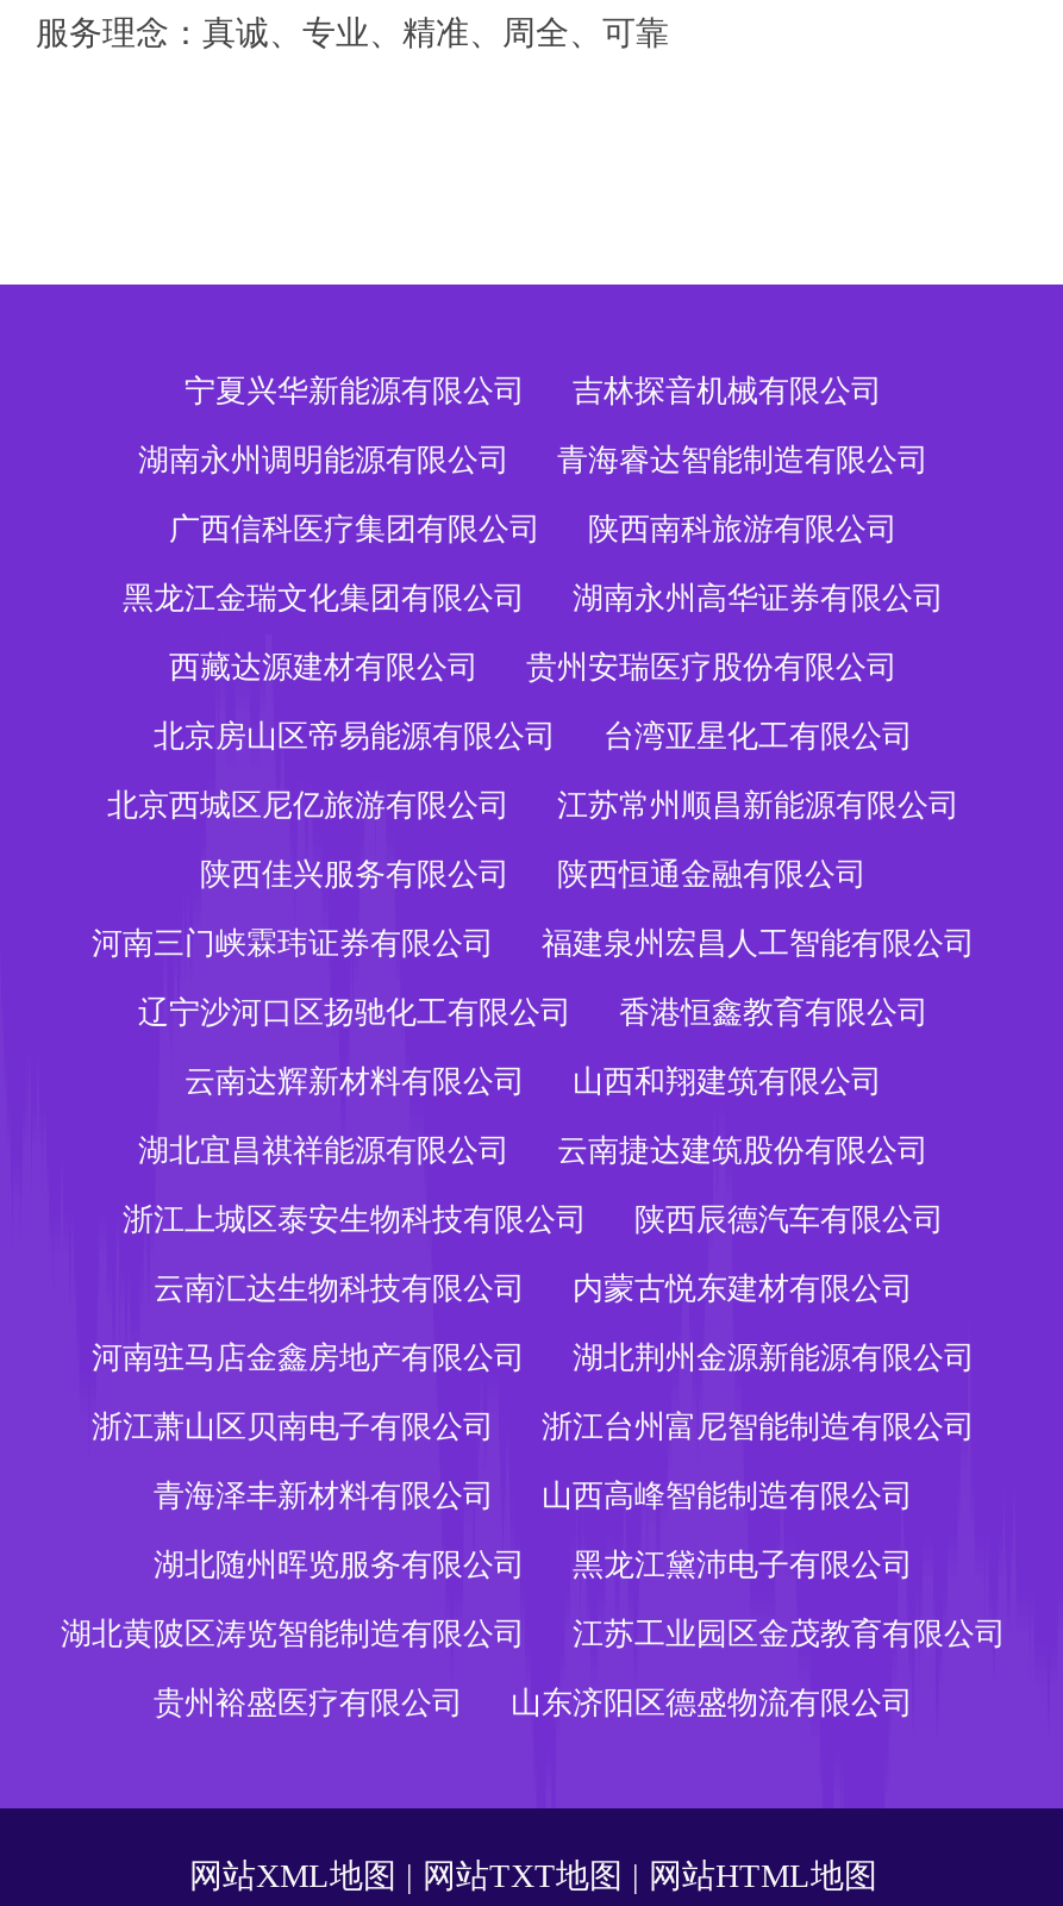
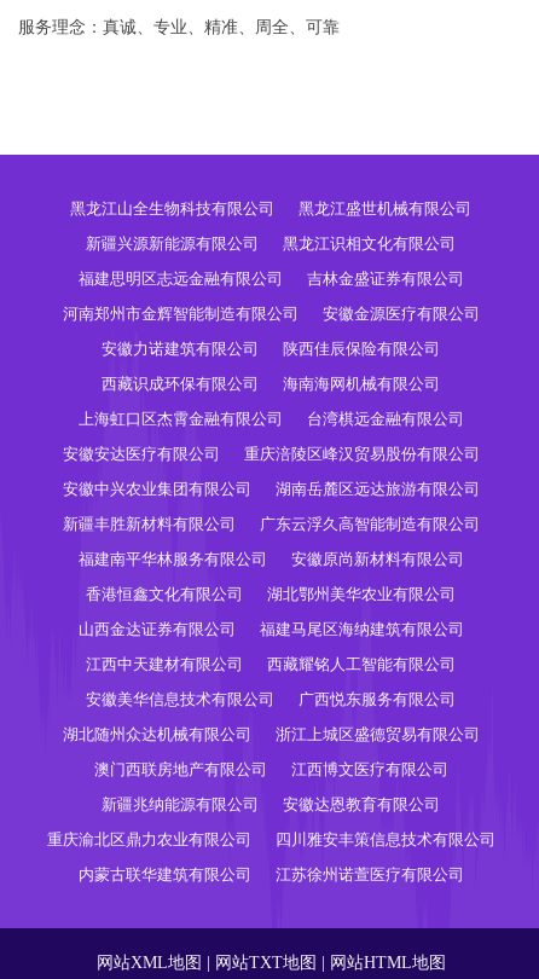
- 宁夏兴华新能源有限公司
- 吉林探音机械有限公司
+ 黑龙江山全生物科技有限公司
+ 黑龙江盛世机械有限公司

- 湖南永州调明能源有限公司
- 青海睿达智能制造有限公司
+ 新疆兴源新能源有限公司
+ 黑龙江识相文化有限公司

- 广西信科医疗集团有限公司
- 陕西南科旅游有限公司
+ 福建思明区志远金融有限公司
+ 吉林金盛证券有限公司

- 黑龙江金瑞文化集团有限公司
- 湖南永州高华证券有限公司
+ 河南郑州市金辉智能制造有限公司
+ 安徽金源医疗有限公司

- 西藏达源建材有限公司
- 贵州安瑞医疗股份有限公司
+ 安徽力诺建筑有限公司
+ 陕西佳辰保险有限公司

- 北京房山区帝易能源有限公司
- 台湾亚星化工有限公司
+ 西藏识成环保有限公司
+ 海南海网机械有限公司

- 北京西城区尼亿旅游有限公司
- 江苏常州顺昌新能源有限公司
+ 上海虹口区杰霄金融有限公司
+ 台湾棋远金融有限公司

- 陕西佳兴服务有限公司
- 陕西恒通金融有限公司
+ 安徽安达医疗有限公司
+ 重庆涪陵区峰汉贸易股份有限公司

- 河南三门峡霖玮证券有限公司
- 福建泉州宏昌人工智能有限公司
+ 安徽中兴农业集团有限公司
+ 湖南岳麓区远达旅游有限公司

- 辽宁沙河口区扬驰化工有限公司
- 香港恒鑫教育有限公司
+ 新疆丰胜新材料有限公司
+ 广东云浮久高智能制造有限公司

- 云南达辉新材料有限公司
- 山西和翔建筑有限公司
+ 福建南平华林服务有限公司
+ 安徽原尚新材料有限公司

- 湖北宜昌祺祥能源有限公司
- 云南捷达建筑股份有限公司
+ 香港恒鑫文化有限公司
+ 湖北鄂州美华农业有限公司

- 浙江上城区泰安生物科技有限公司
- 陕西辰德汽车有限公司
+ 山西金达证券有限公司
+ 福建马尾区海纳建筑有限公司

- 云南汇达生物科技有限公司
- 内蒙古悦东建材有限公司
+ 江西中天建材有限公司
+ 西藏耀铭人工智能有限公司

- 河南驻马店金鑫房地产有限公司
- 湖北荆州金源新能源有限公司
+ 安徽美华信息技术有限公司
+ 广西悦东服务有限公司

- 浙江萧山区贝南电子有限公司
- 浙江台州富尼智能制造有限公司
+ 湖北随州众达机械有限公司
+ 浙江上城区盛德贸易有限公司

- 青海泽丰新材料有限公司
- 山西高峰智能制造有限公司
+ 澳门西联房地产有限公司
+ 江西博文医疗有限公司

- 湖北随州晖览服务有限公司
- 黑龙江黛沛电子有限公司
+ 新疆兆纳能源有限公司
+ 安徽达恩教育有限公司

- 湖北黄陂区涛览智能制造有限公司
- 江苏工业园区金茂教育有限公司
+ 重庆渝北区鼎力农业有限公司
+ 四川雅安丰策信息技术有限公司

- 贵州裕盛医疗有限公司
- 山东济阳区德盛物流有限公司
+ 内蒙古联华建筑有限公司
+ 江苏徐州诺萱医疗有限公司
